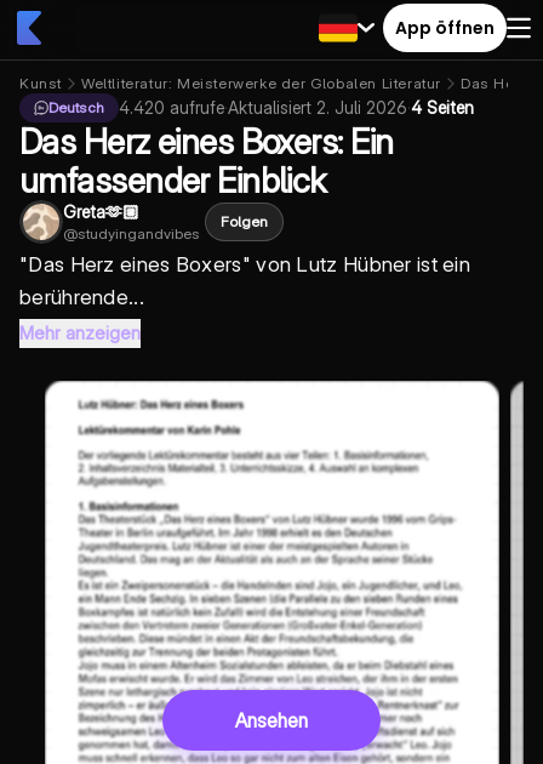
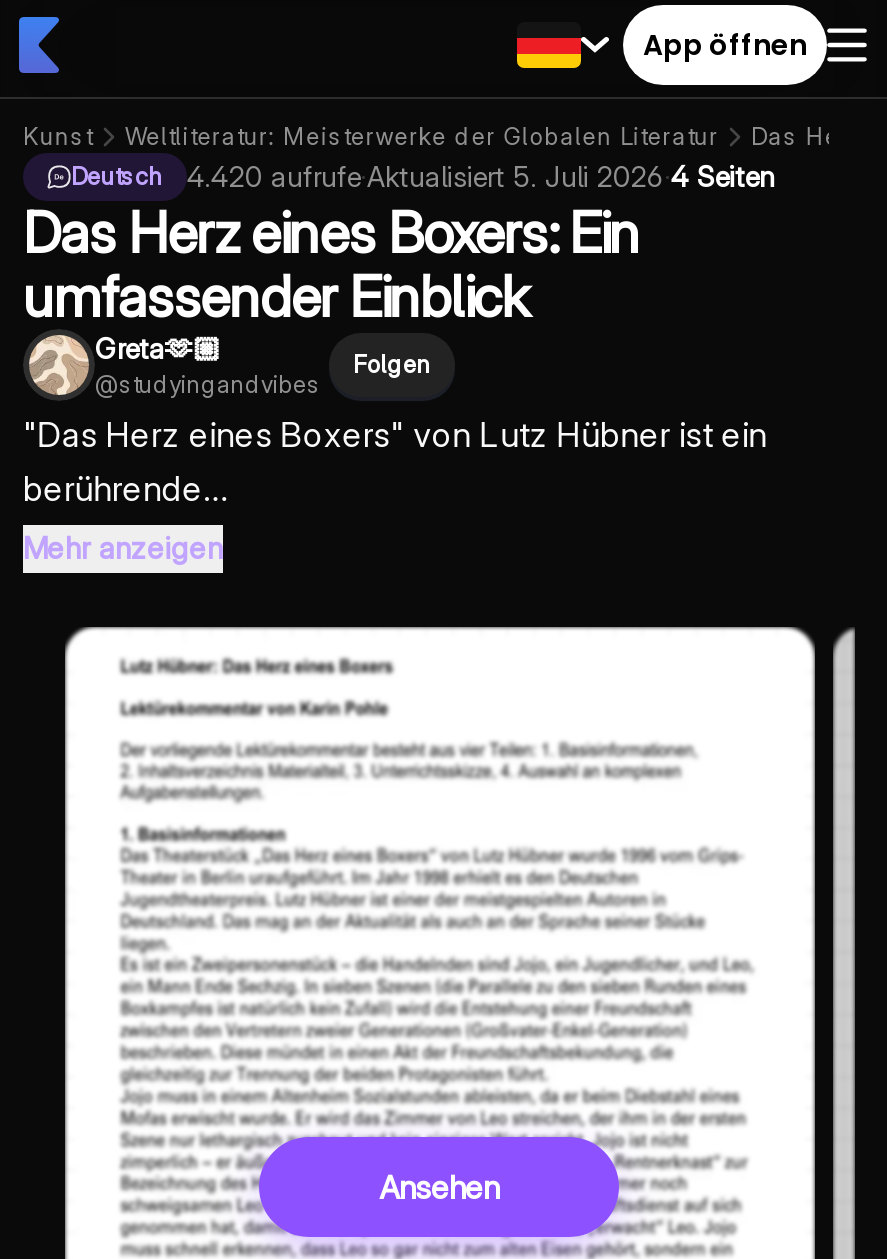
- 4.420 aufrufe · Aktualisiert 2. Juli 2026 · 4 Seiten
+ 4.420 aufrufe · Aktualisiert 5. Juli 2026 · 4 Seiten
